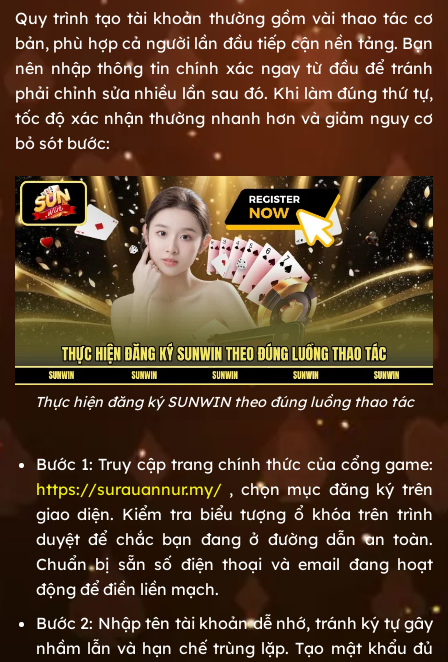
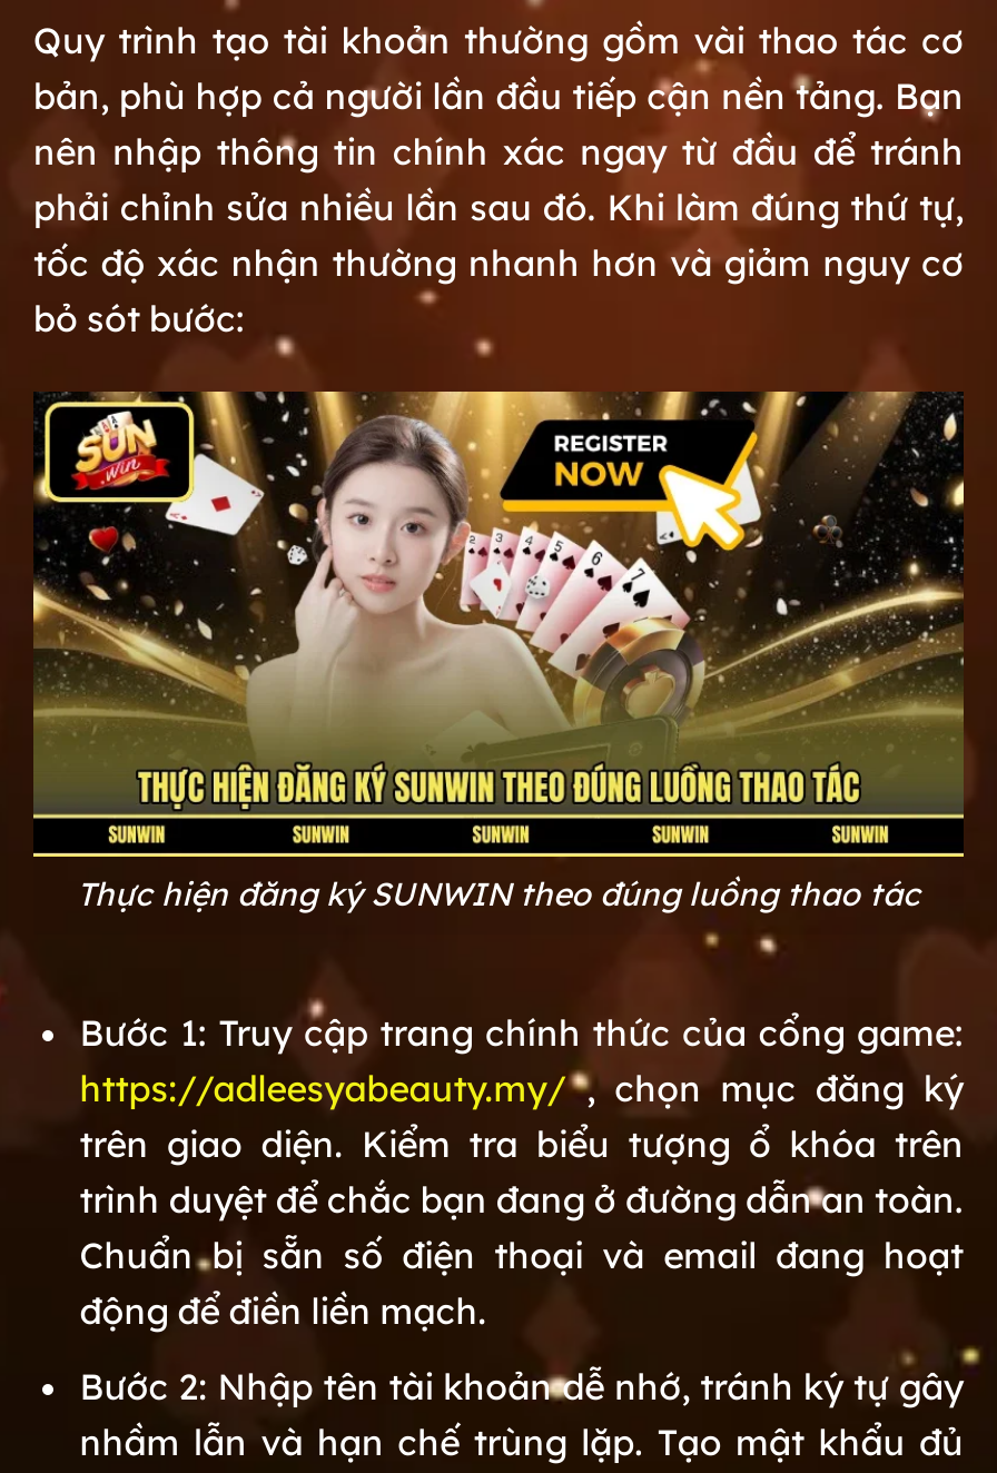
- https://surauannur.my/, chọn mục đăng ký trên
- giao diện. Kiểm tra biểu tượng ổ khóa trên trình
- duyệt để chắc bạn đang ở đường dẫn an toàn.
+ https://adleesyabeauty.my/, chọn mục đăng ký
+ trên giao diện. Kiểm tra biểu tượng ổ khóa trên
+ trình duyệt để chắc bạn đang ở đường dẫn an toàn.
